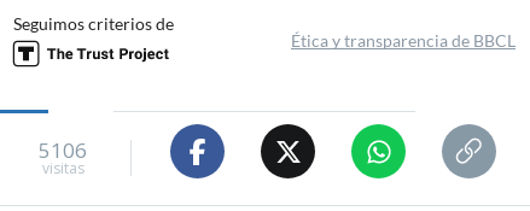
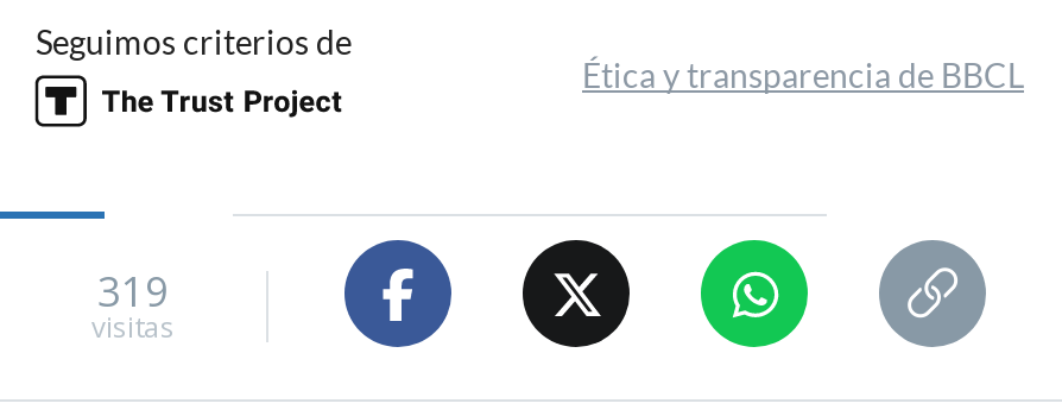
- 5106
+ 319
